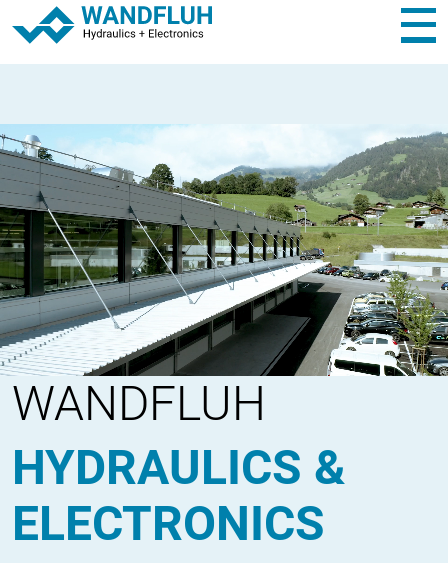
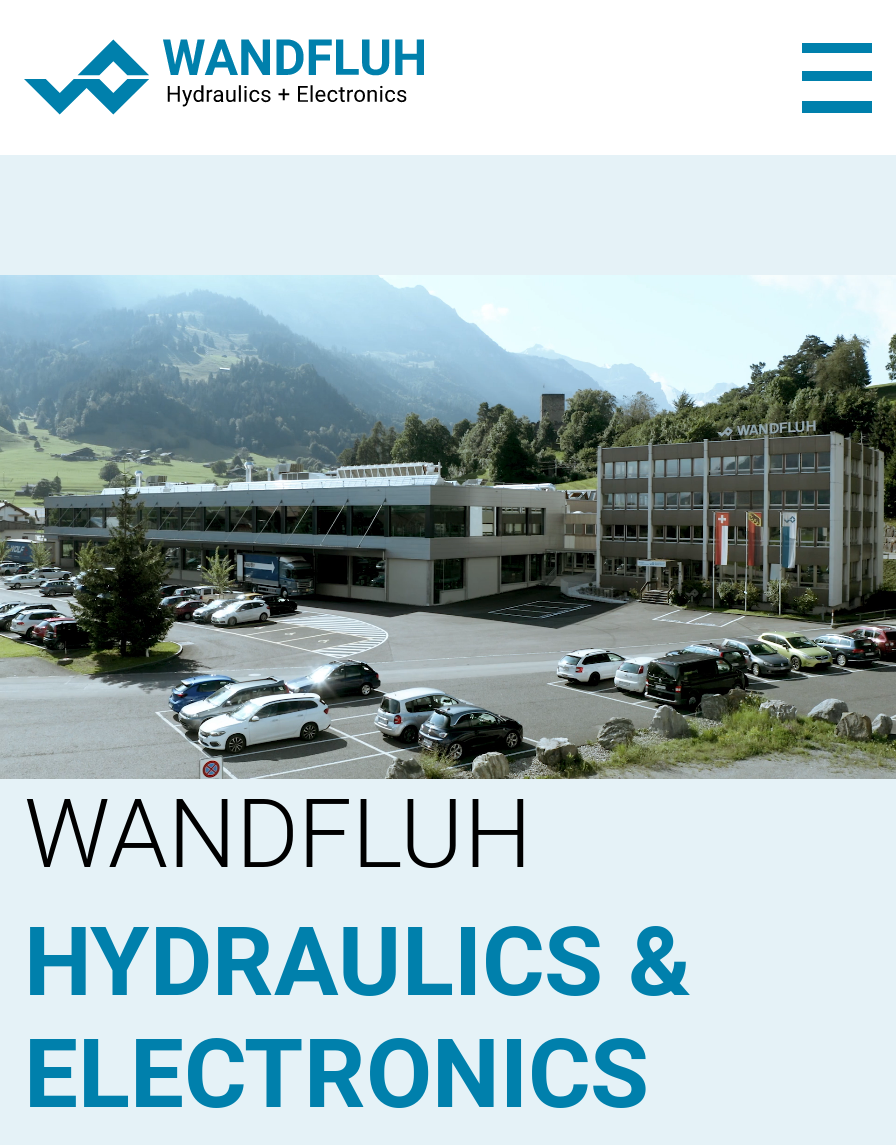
- [image]
+ [image]
